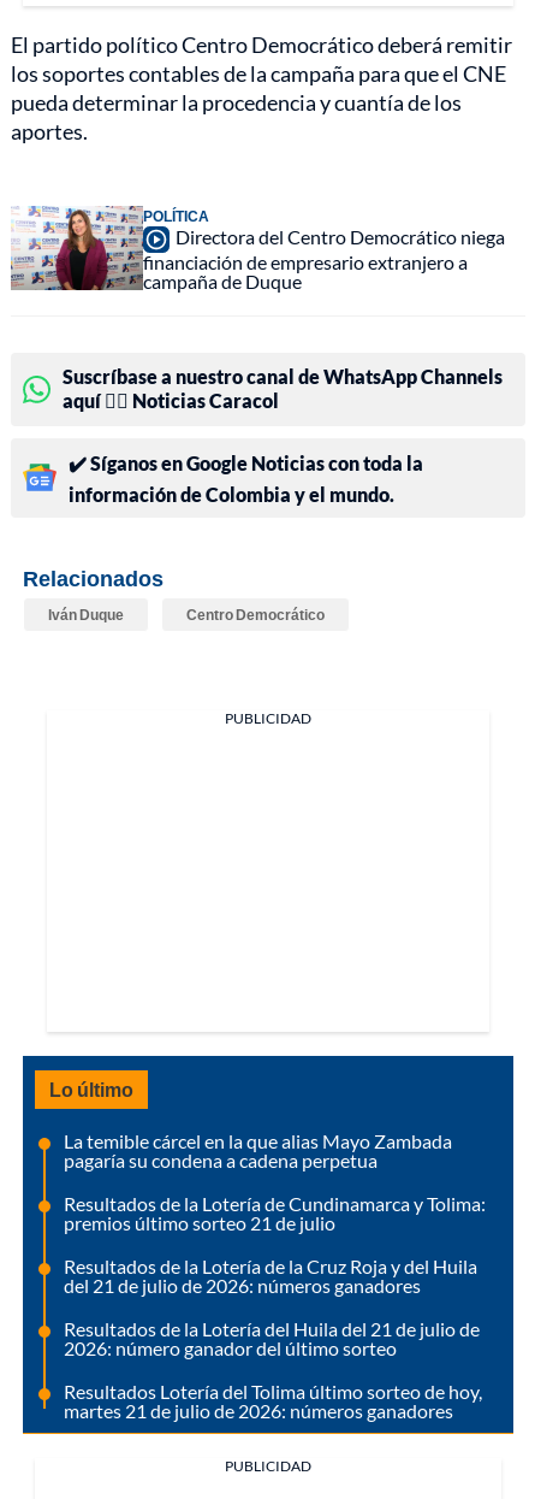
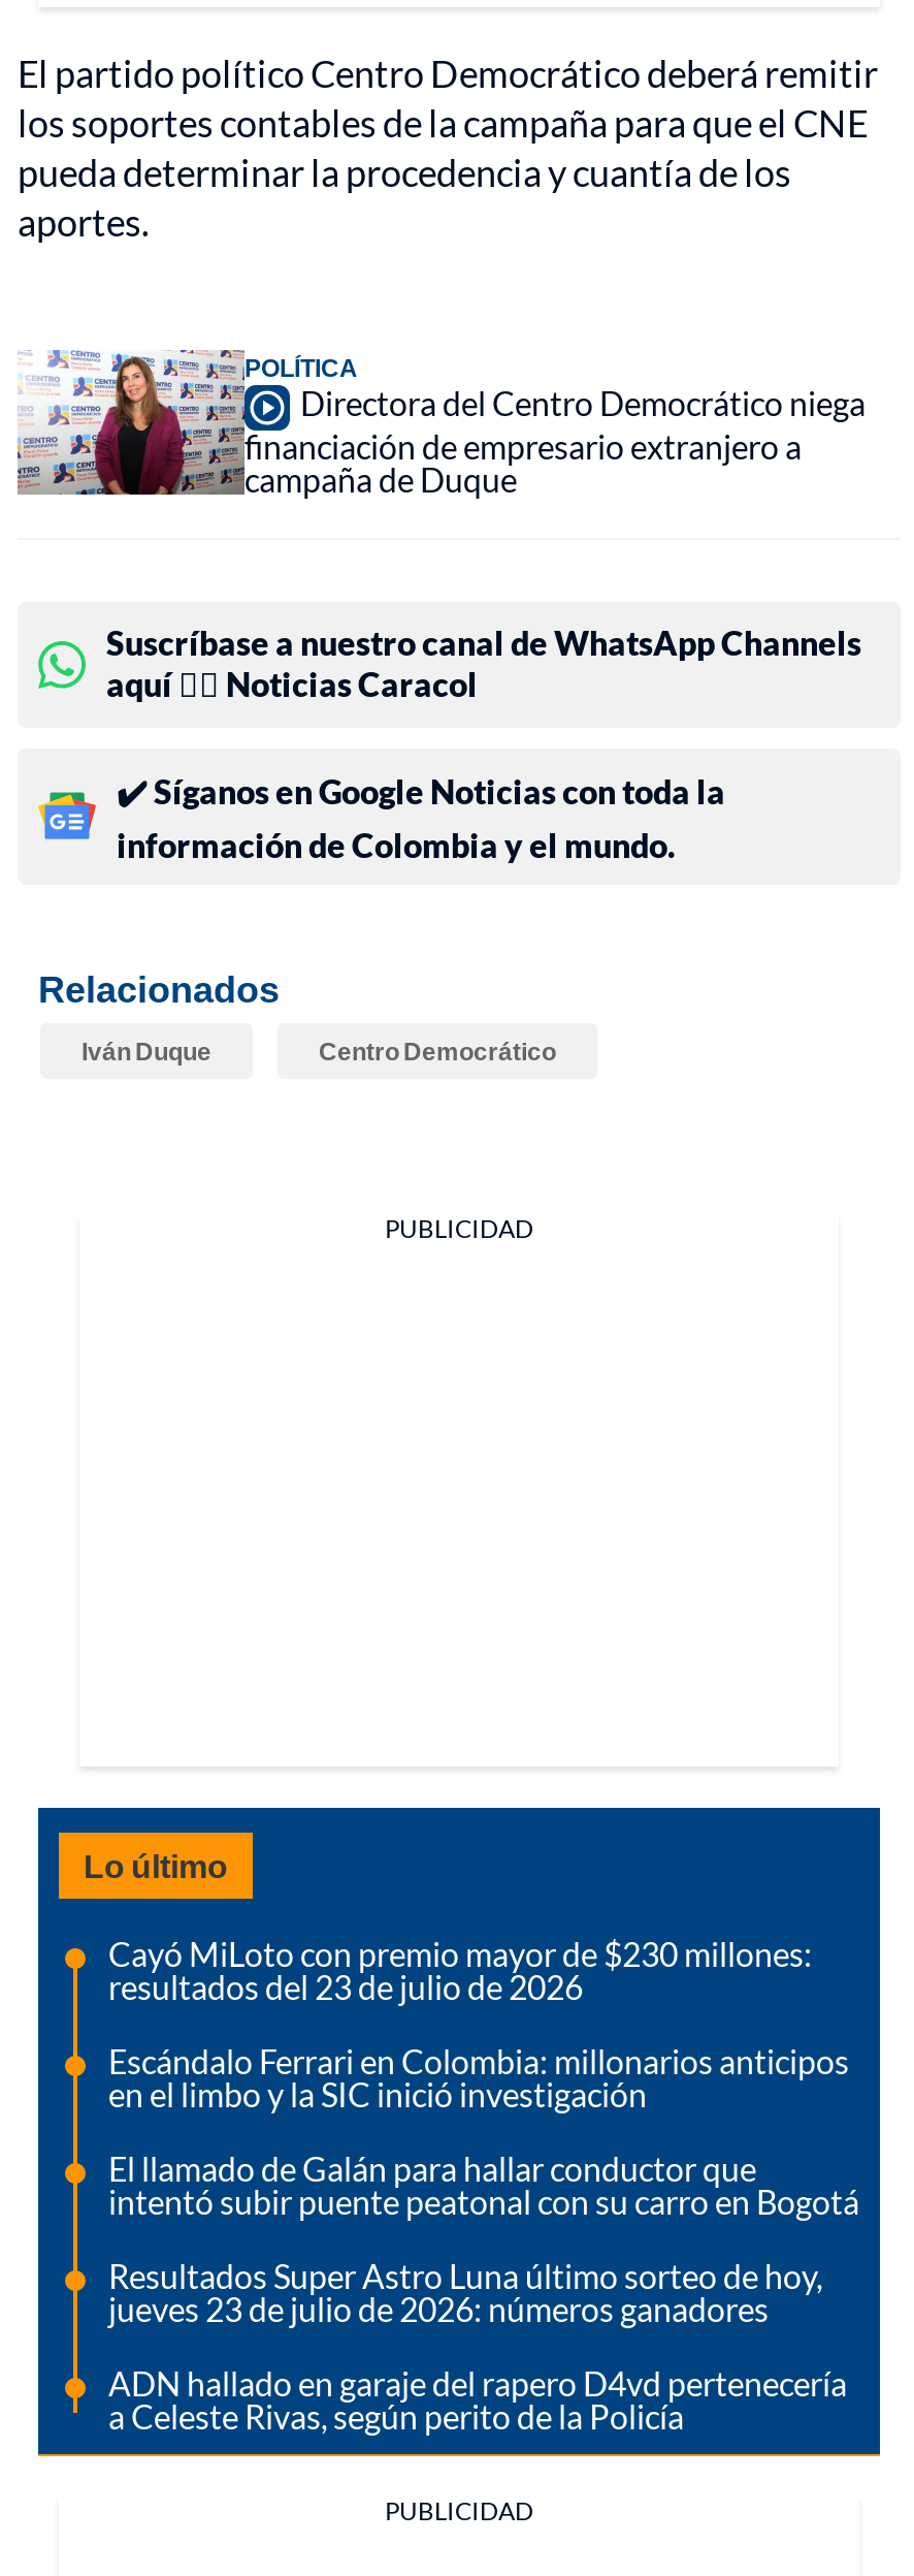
- La temible cárcel en la que alias Mayo Zambada
- pagaría su condena a cadena perpetua
+ Cayó MiLoto con premio mayor de $230 millones:
+ resultados del 23 de julio de 2026

- Resultados de la Lotería de Cundinamarca y Tolima:
- premios último sorteo 21 de julio
+ Escándalo Ferrari en Colombia: millonarios anticipos
+ en el limbo y la SIC inició investigación

- Resultados de la Lotería de la Cruz Roja y del Huila
- del 21 de julio de 2026: números ganadores
+ El llamado de Galán para hallar conductor que
+ intentó subir puente peatonal con su carro en Bogotá

- Resultados de la Lotería del Huila del 21 de julio de
- 2026: número ganador del último sorteo
+ Resultados Super Astro Luna último sorteo de hoy,
+ jueves 23 de julio de 2026: números ganadores

- Resultados Lotería del Tolima último sorteo de hoy,
- martes 21 de julio de 2026: números ganadores
+ ADN hallado en garaje del rapero D4vd pertenecería
+ a Celeste Rivas, según perito de la Policía
